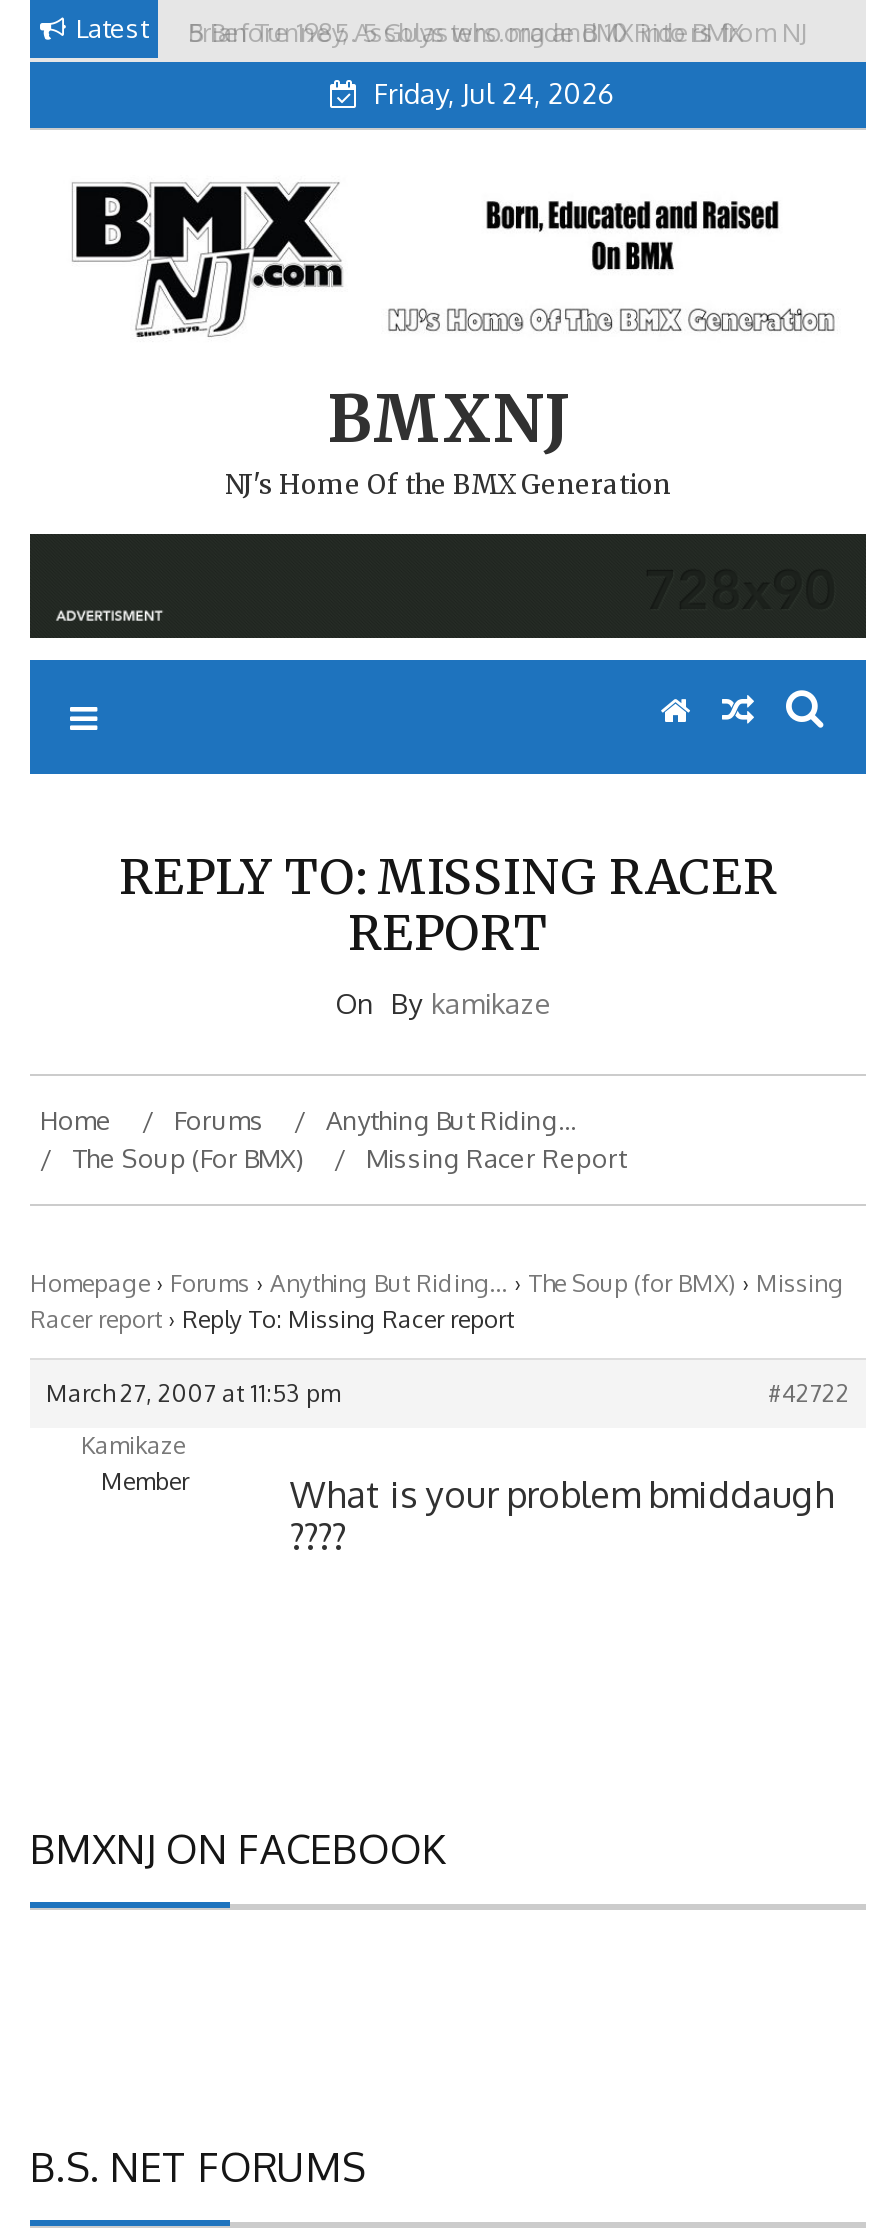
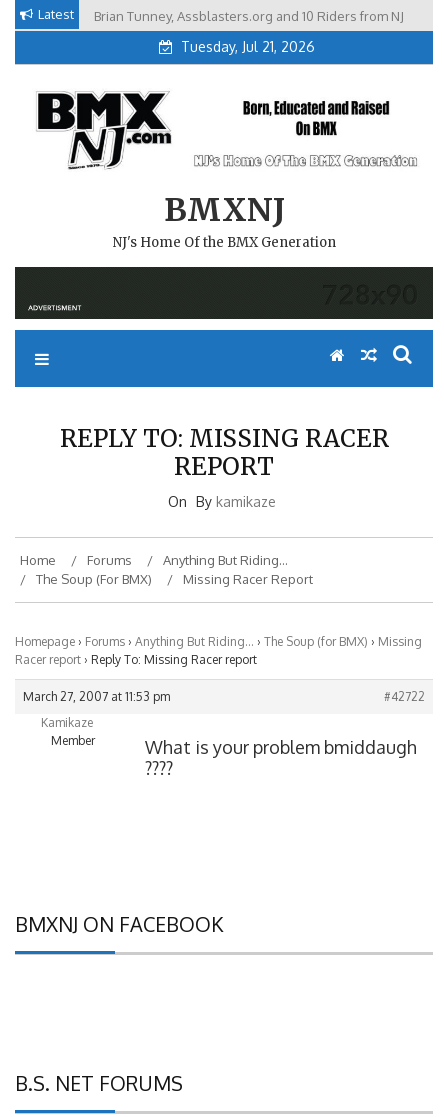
- Friday, Jul 24, 2026
+ Tuesday, Jul 21, 2026
